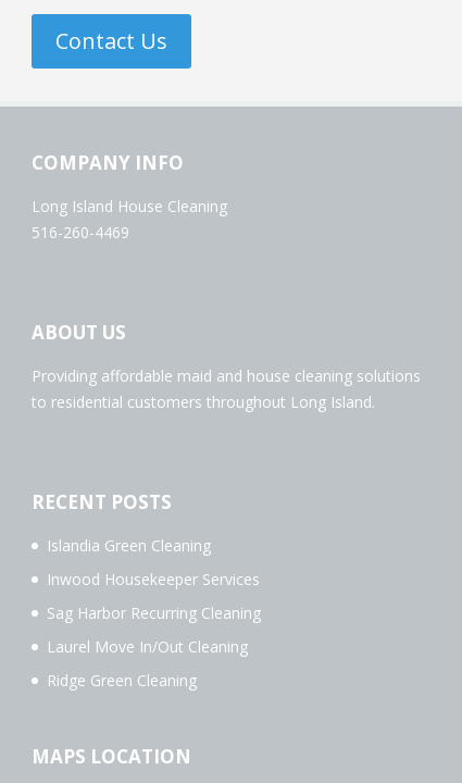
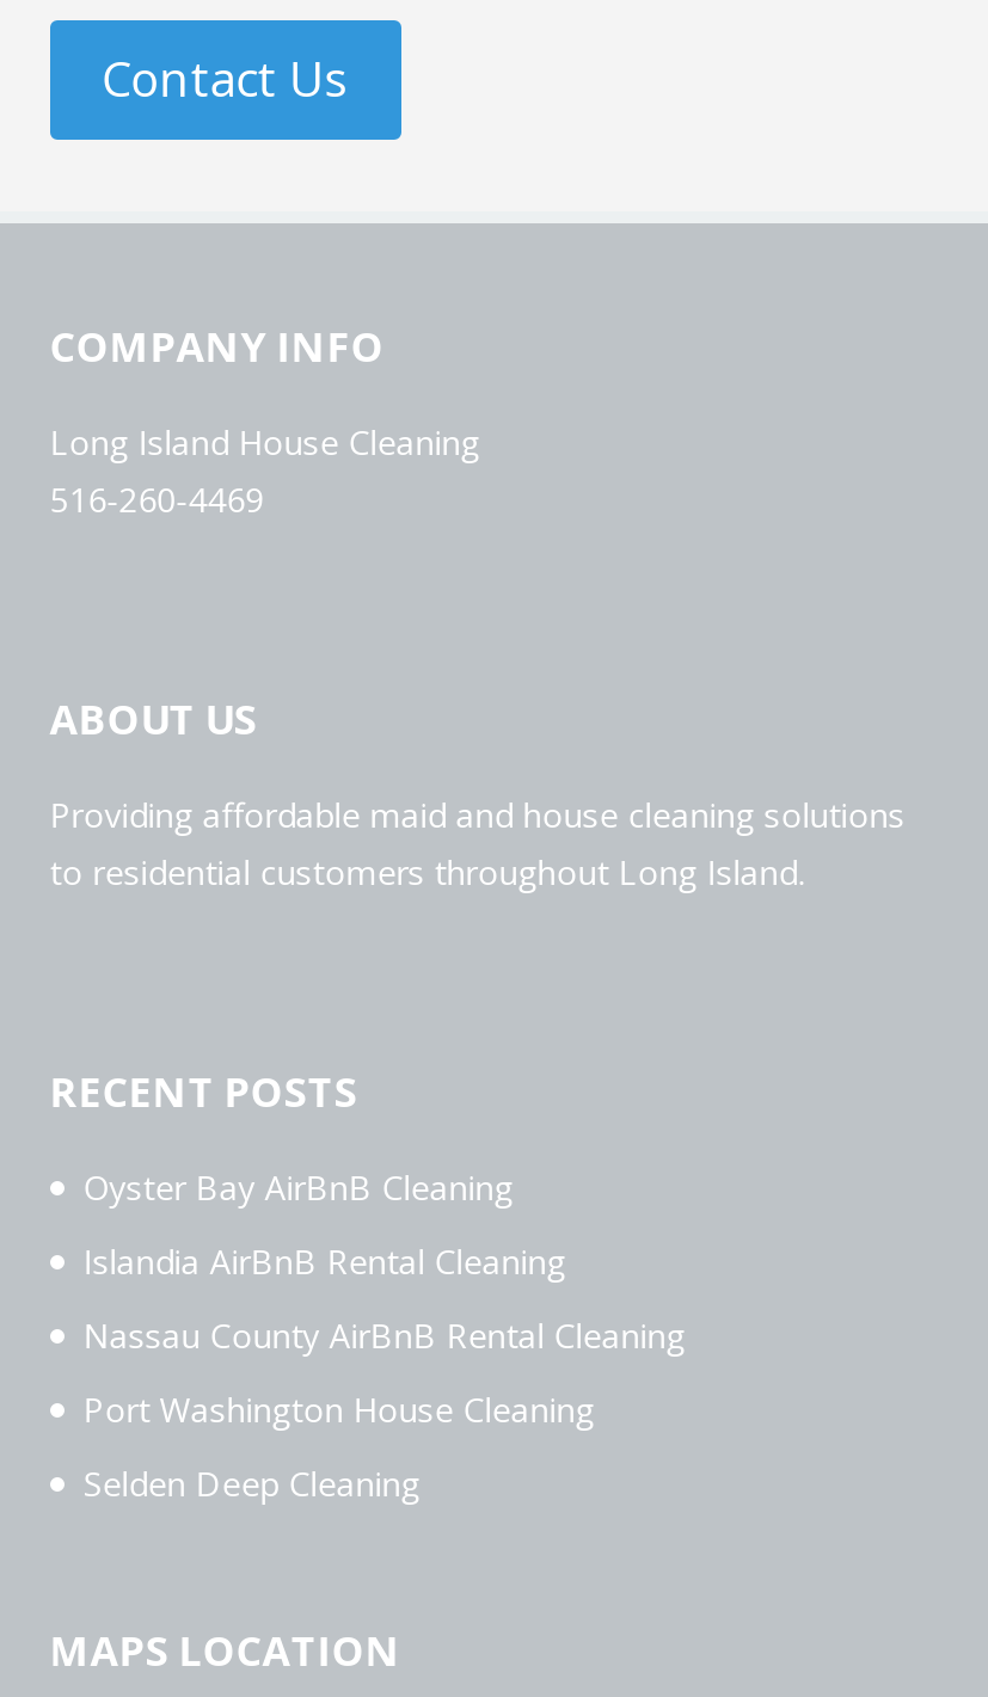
- Islandia Green Cleaning
+ Oyster Bay AirBnB Cleaning

- Inwood Housekeeper Services
+ Islandia AirBnB Rental Cleaning

- Sag Harbor Recurring Cleaning
+ Nassau County AirBnB Rental Cleaning

- Laurel Move In/Out Cleaning
+ Port Washington House Cleaning

- Ridge Green Cleaning
+ Selden Deep Cleaning
